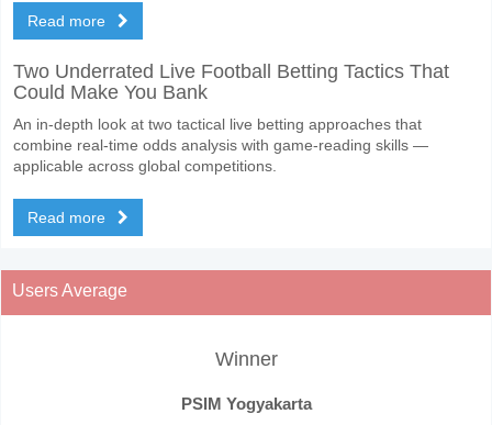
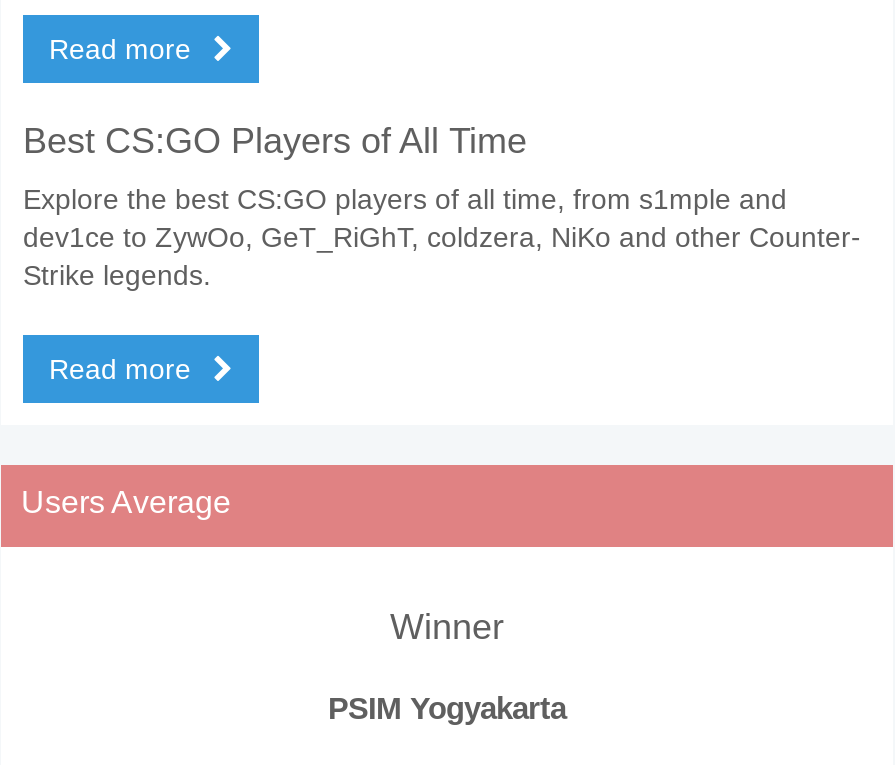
- Two Underrated Live Football Betting Tactics That
- Could Make You Bank
+ Best CS:GO Players of All Time

- An in-depth look at two tactical live betting approaches that
- combine real-time odds analysis with game-reading skills —
- applicable across global competitions.
+ Explore the best CS:GO players of all time, from s1mple and
+ dev1ce to ZywOo, GeT_RiGhT, coldzera, NiKo and other Counter-
+ Strike legends.
